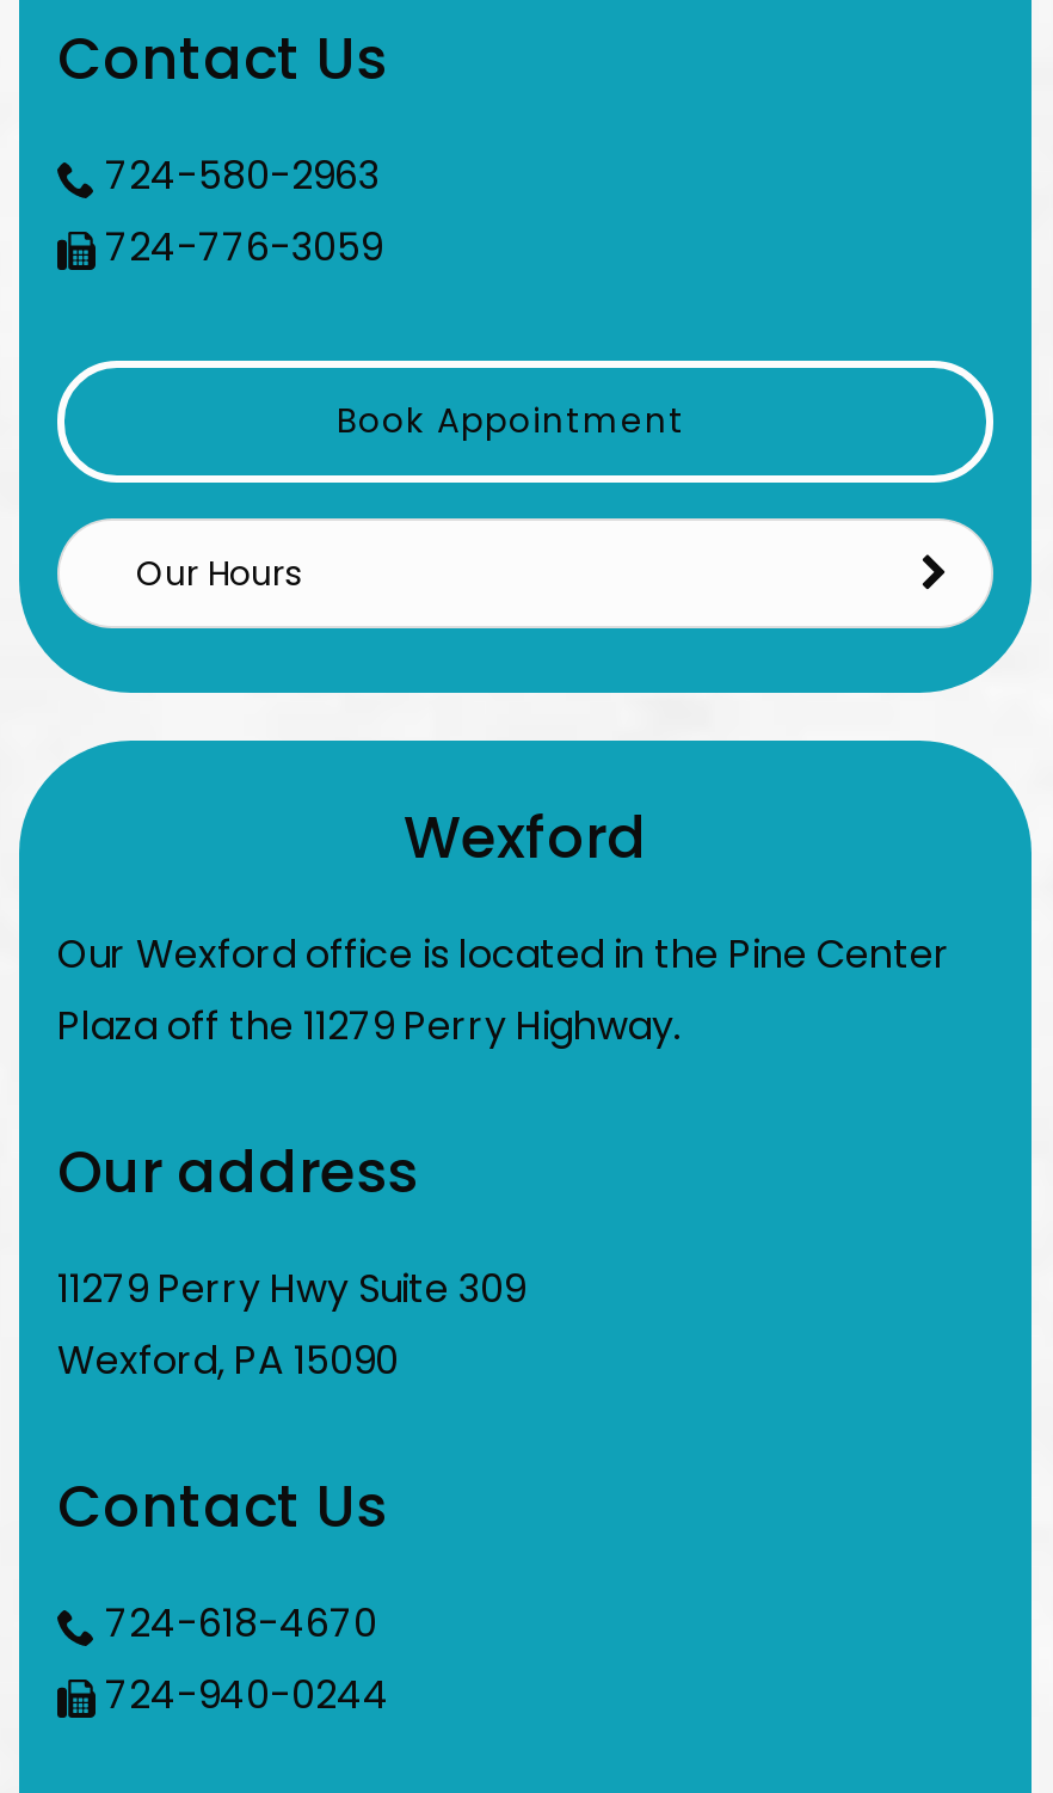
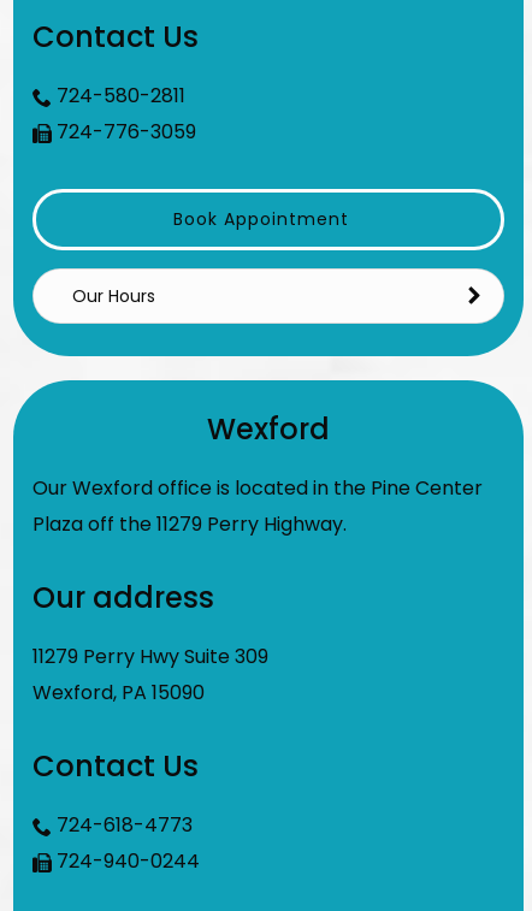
- 724-580-2963
+ 724-580-2811

- 724-618-4670
+ 724-618-4773
